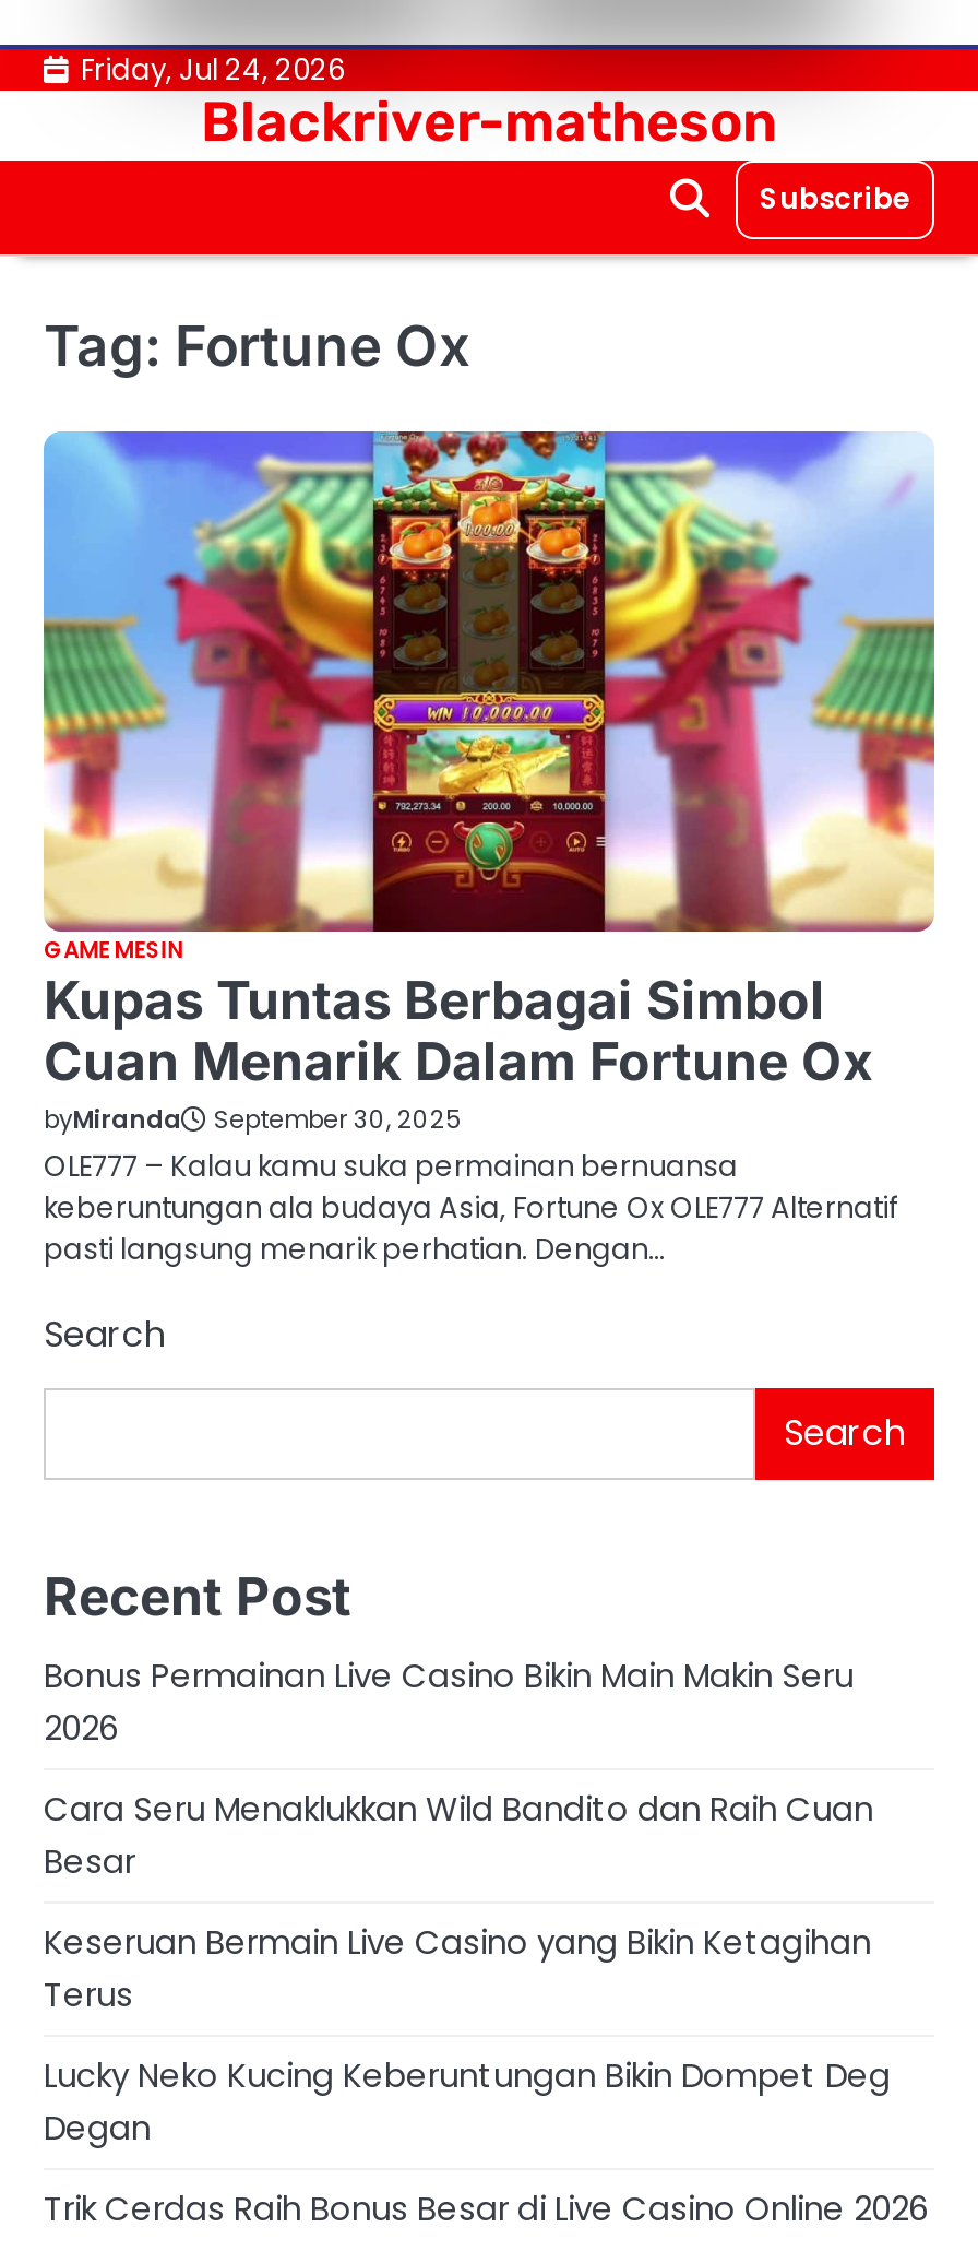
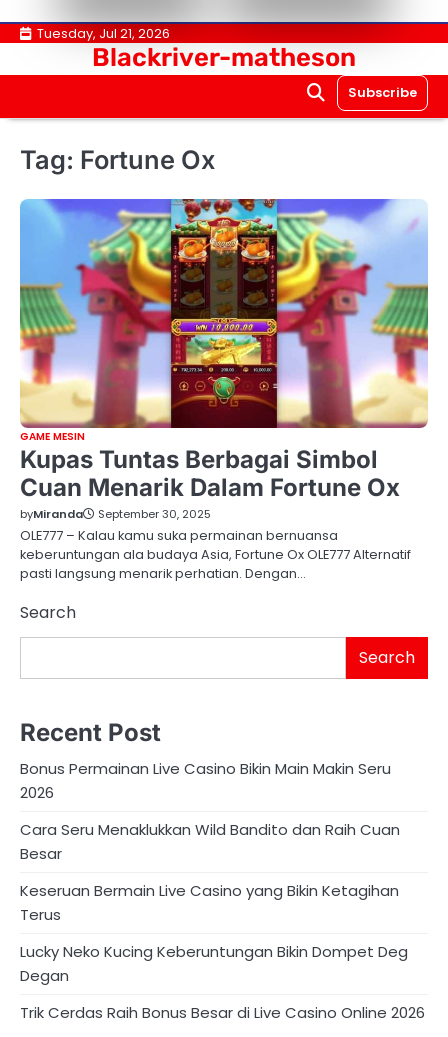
- Friday, Jul 24, 2026
+ Tuesday, Jul 21, 2026
